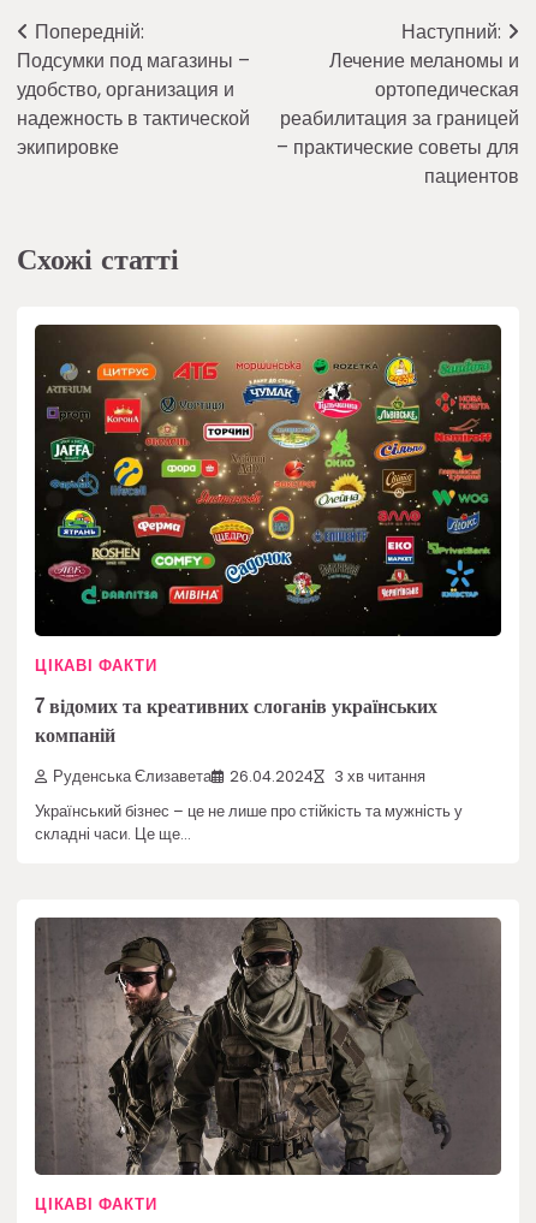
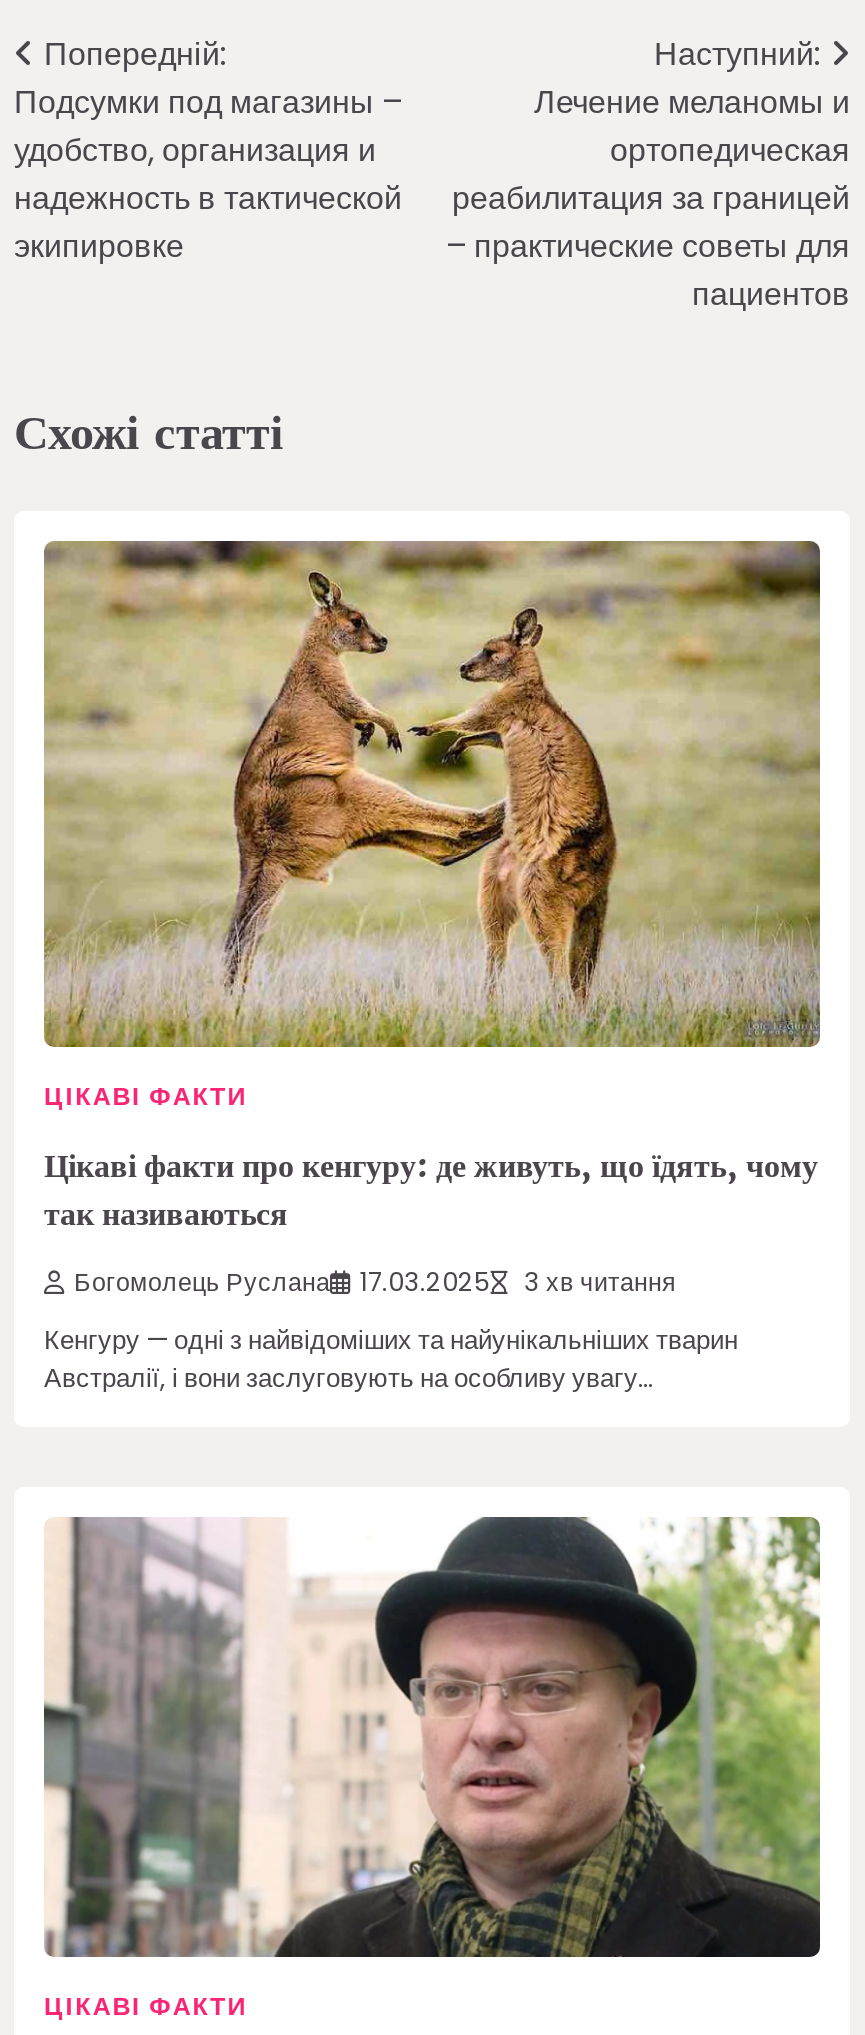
- [image]
+ [image]

- 7 відомих та креативних слоганів українських
- компаній
+ Цікаві факти про кенгуру: де живуть, що їдять, чому
+ так називаються

- Руденська Єлизавета
- 26.04.2024
+ Богомолець Руслана
+ 17.03.2025

- Український бізнес – це не лише про стійкість та мужність у
- складні часи. Це ще…
+ Кенгуру — одні з найвідоміших та найунікальніших тварин
+ Австралії, і вони заслуговують на особливу увагу…

- [image]
+ [image]
